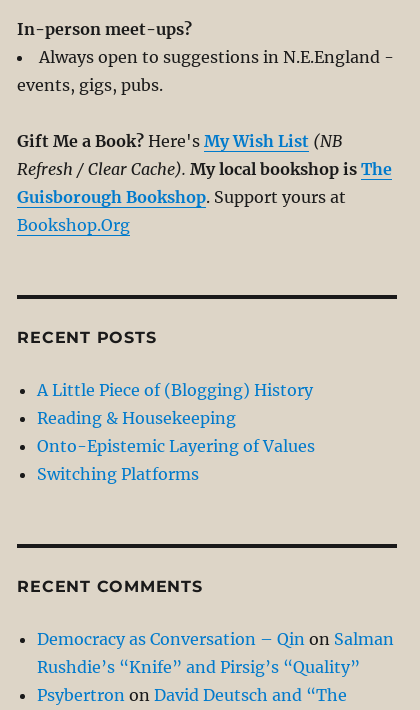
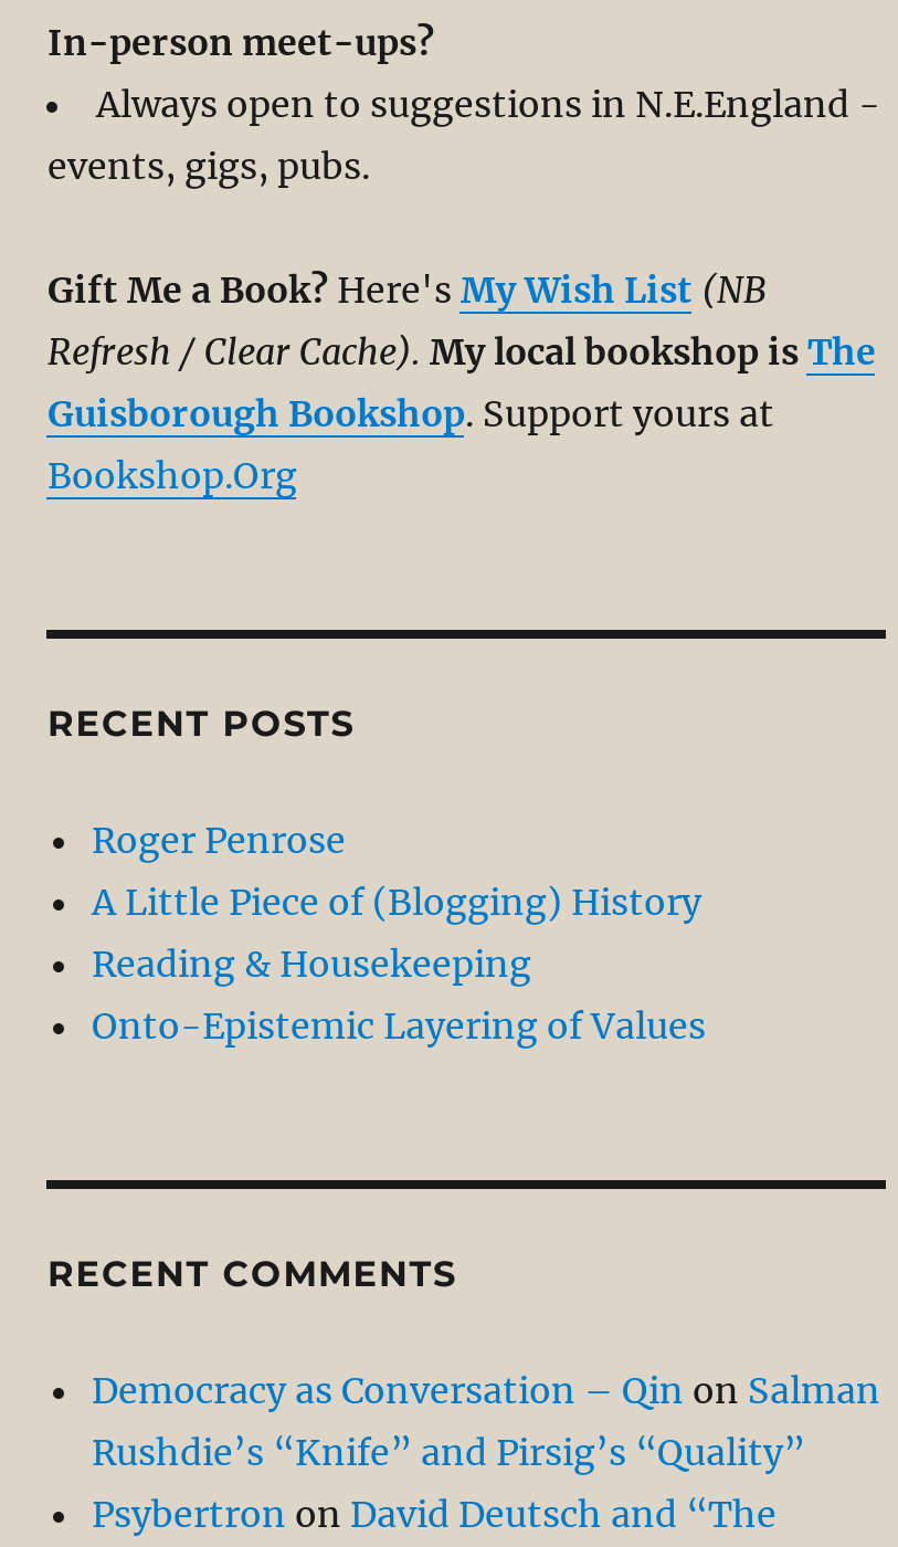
+ Roger Penrose

moved down: A Little Piece of (Blogging) History | Reading & Housekeeping | Onto-Epistemic Layering of Values

- Switching Platforms
